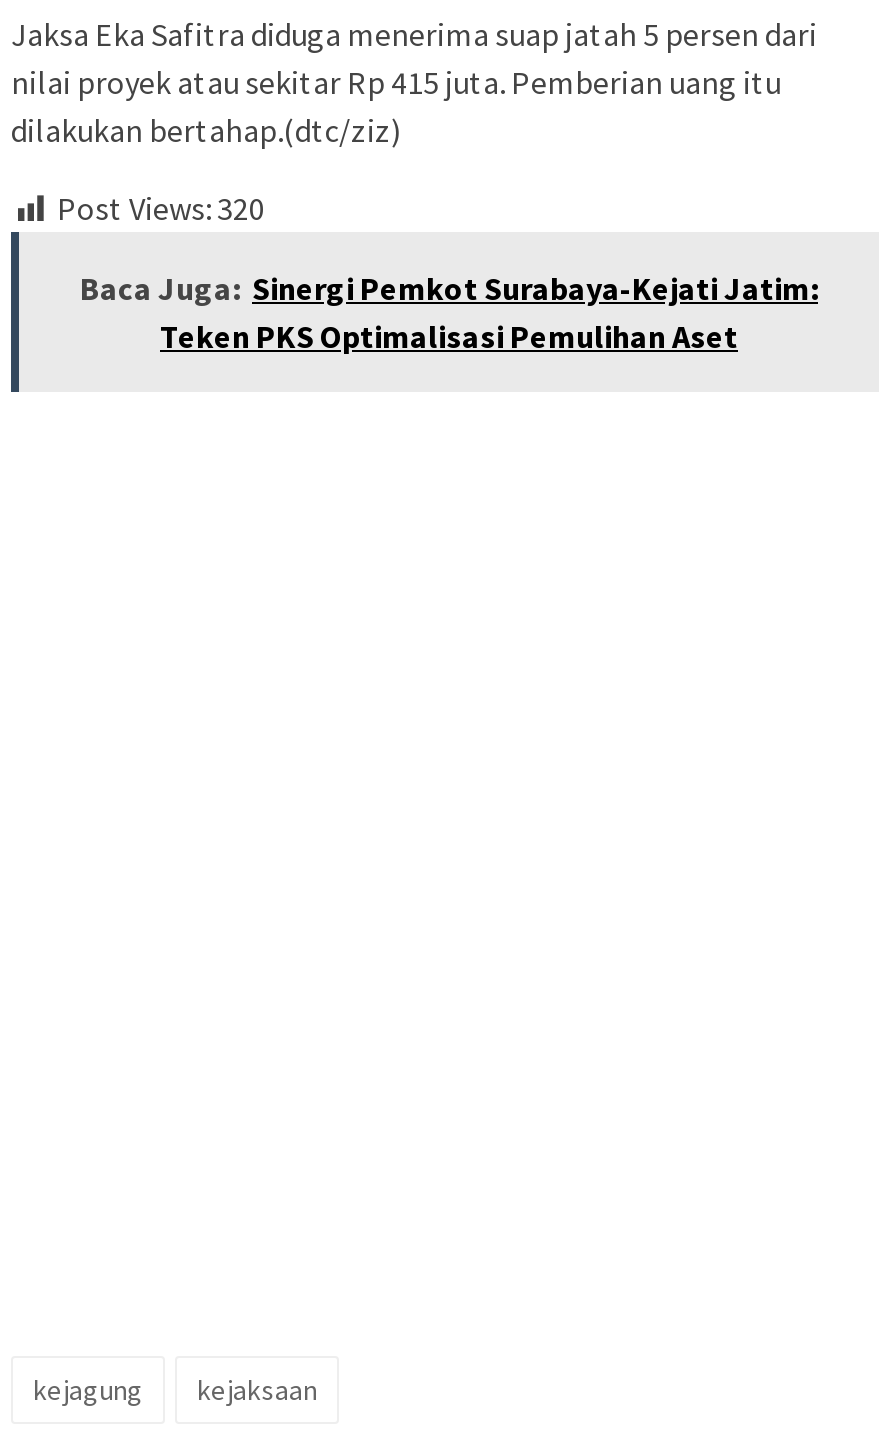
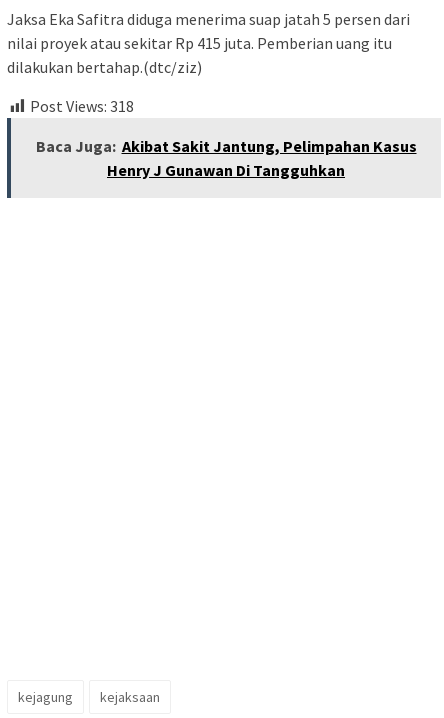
- Post Views: 320
+ Post Views: 318

- Baca Juga: Sinergi Pemkot Surabaya-Kejati Jatim:
- Teken PKS Optimalisasi Pemulihan Aset
+ Baca Juga: Akibat Sakit Jantung, Pelimpahan Kasus
+ Henry J Gunawan Di Tangguhkan
